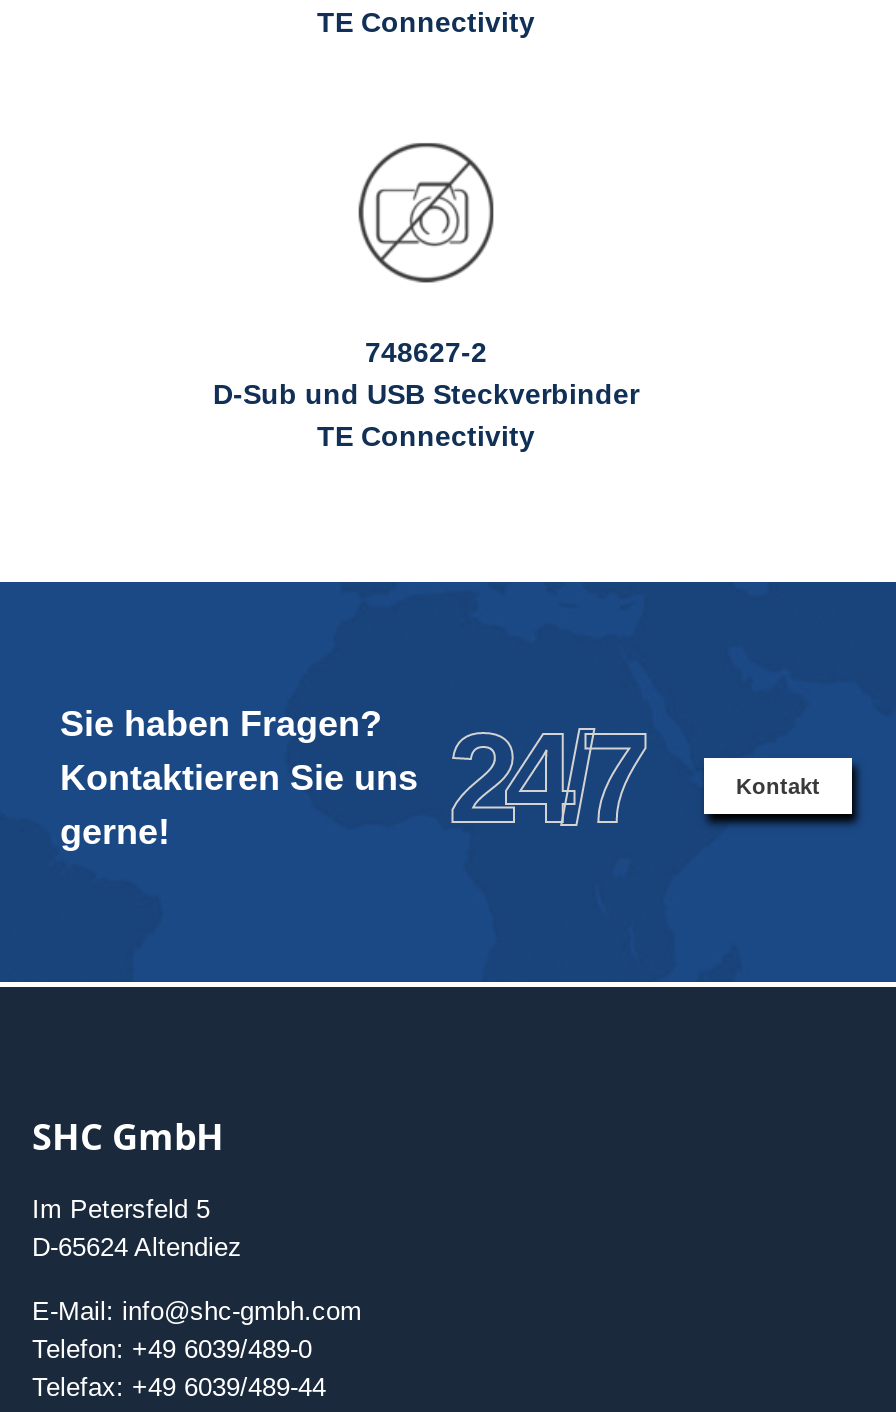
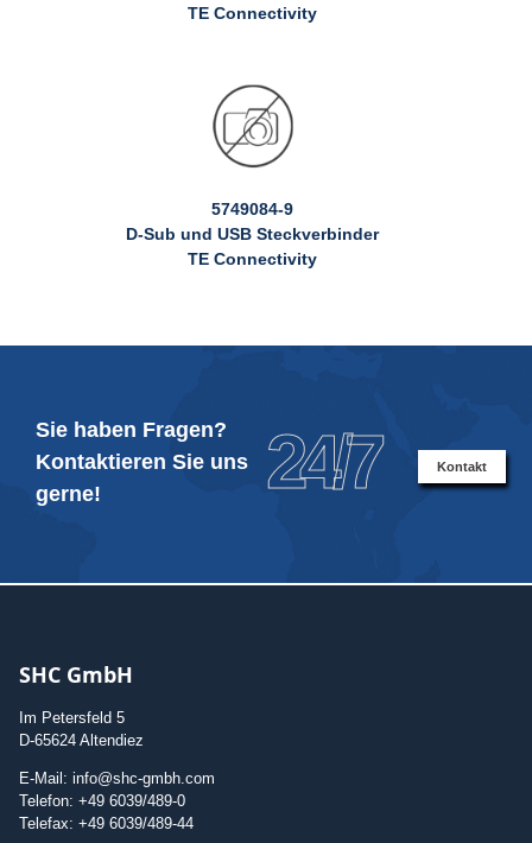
- 748627-2
+ 5749084-9
